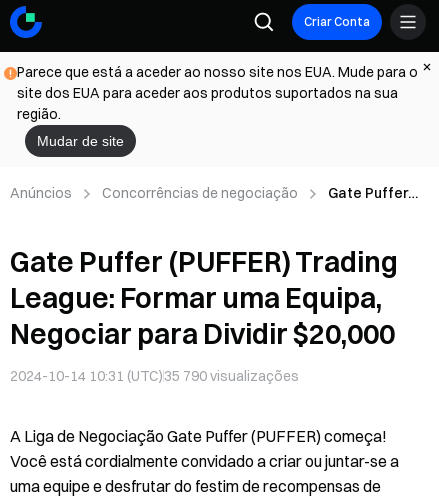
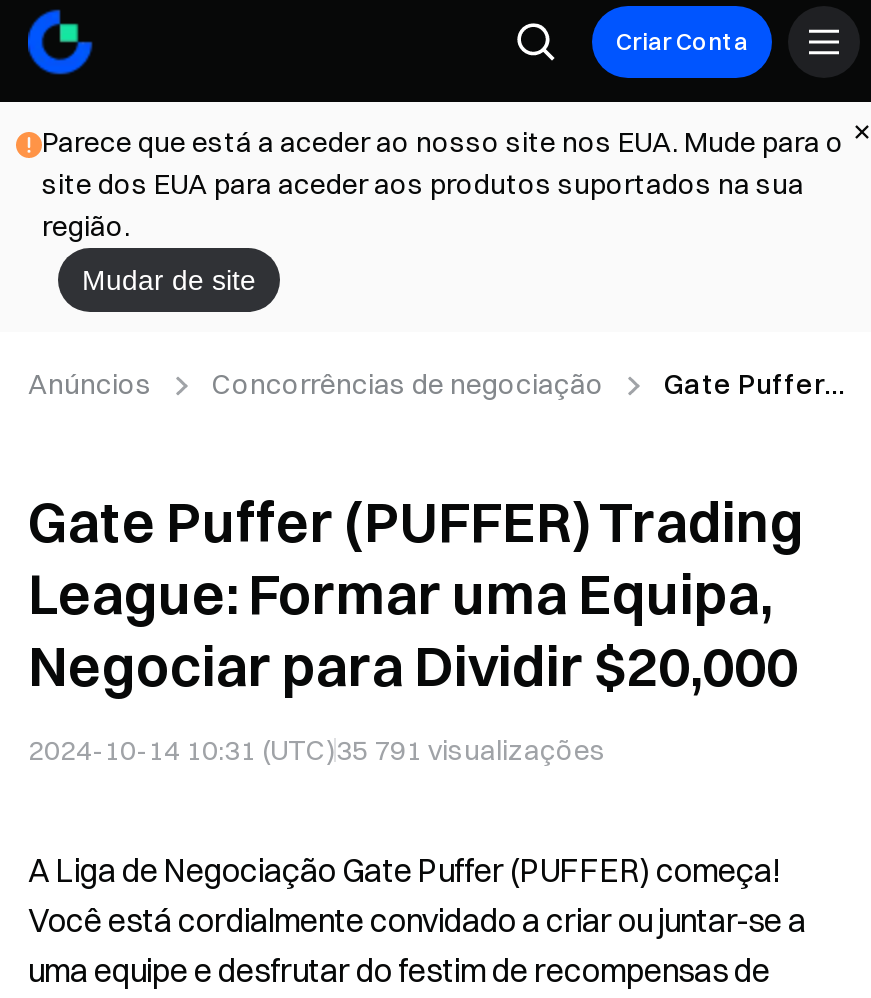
- 2024-10-14 10:31 (UTC)35 790 visualizações
+ 2024-10-14 10:31 (UTC)35 791 visualizações
